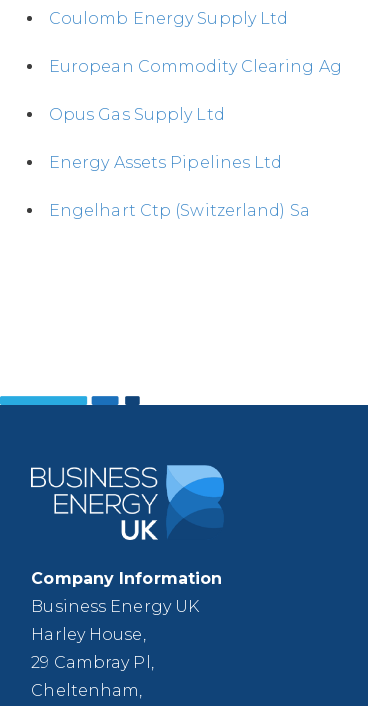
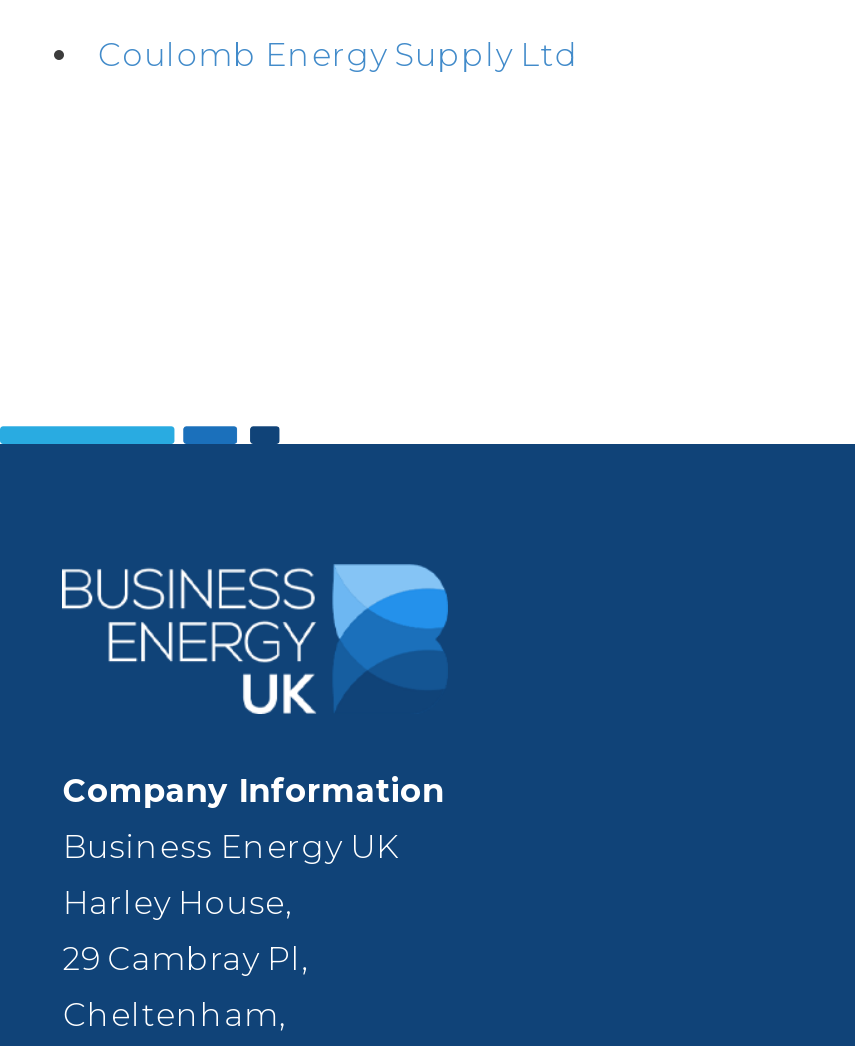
- European Commodity Clearing Ag
- Opus Gas Supply Ltd
- Energy Assets Pipelines Ltd
- Engelhart Ctp (Switzerland) Sa
